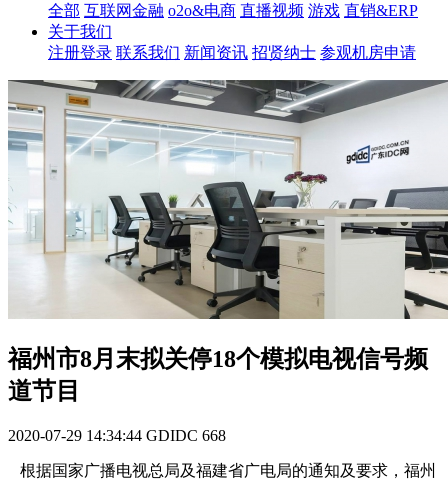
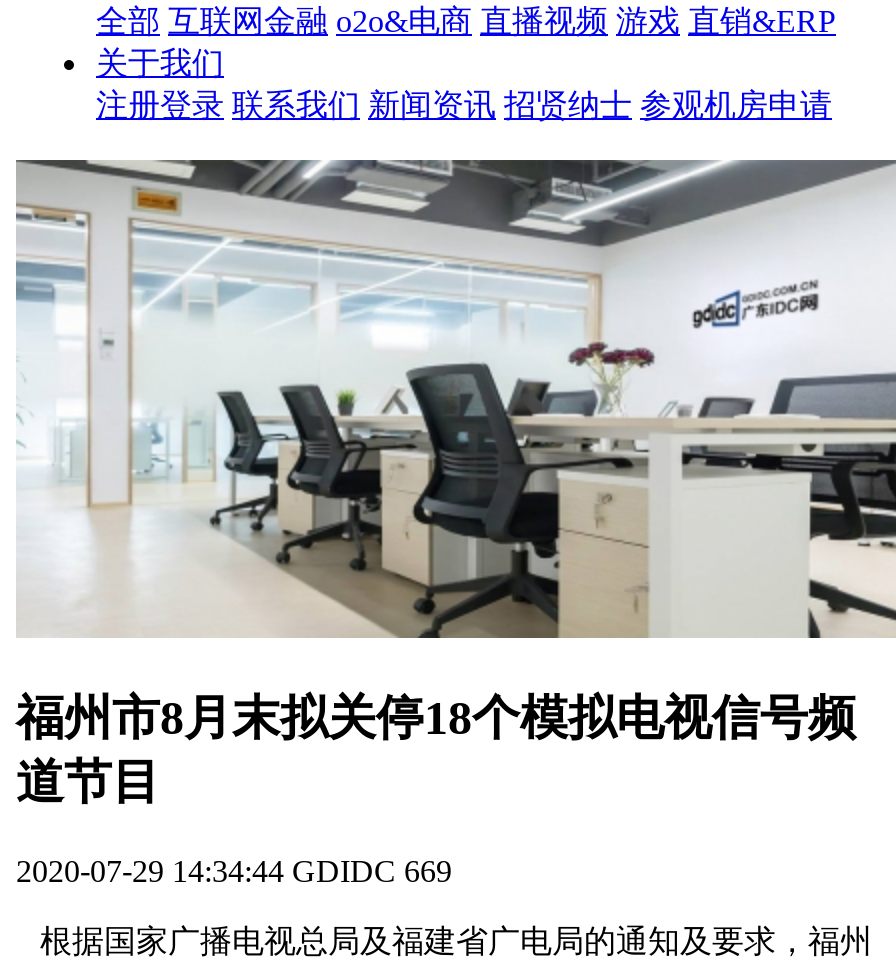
- 2020-07-29 14:34:44 GDIDC 668
+ 2020-07-29 14:34:44 GDIDC 669
